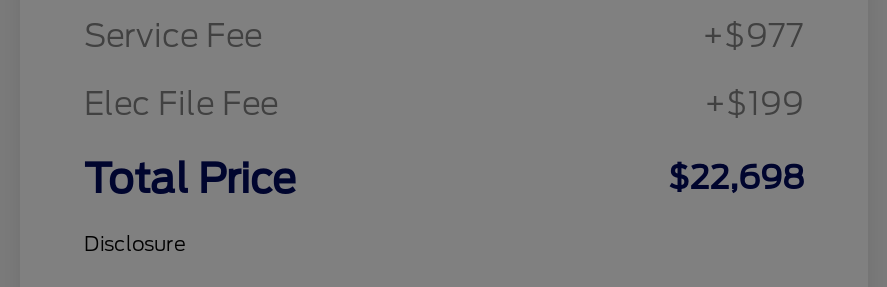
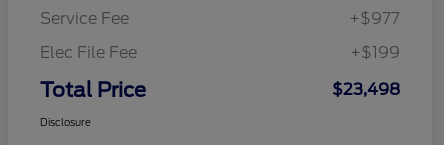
- $22,698
+ $23,498
